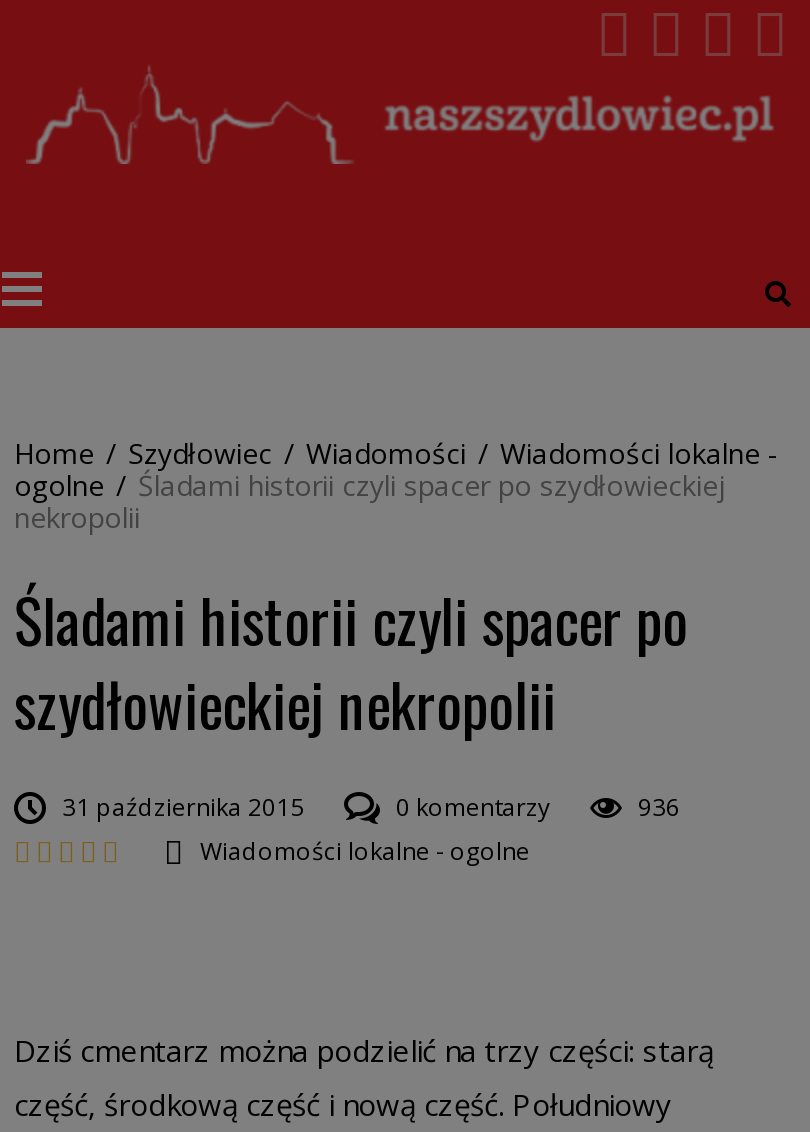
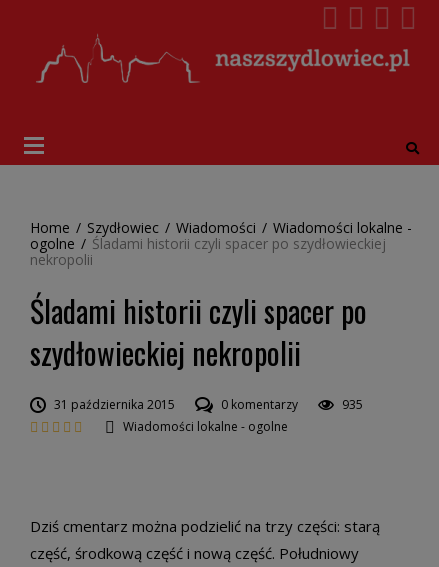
- 936
+ 935
